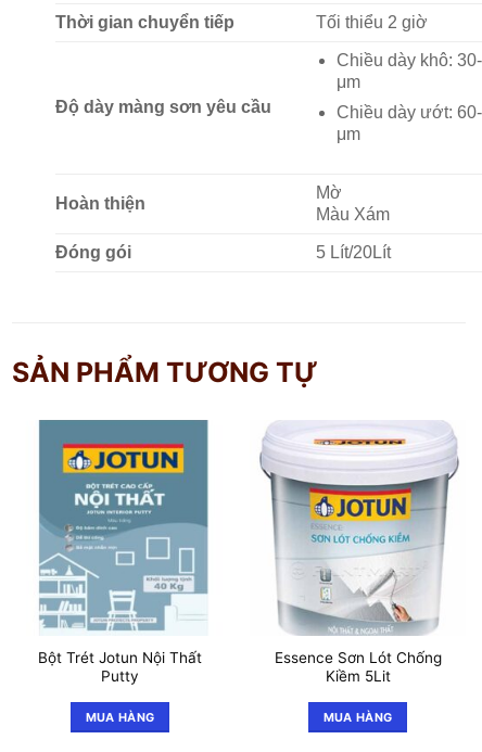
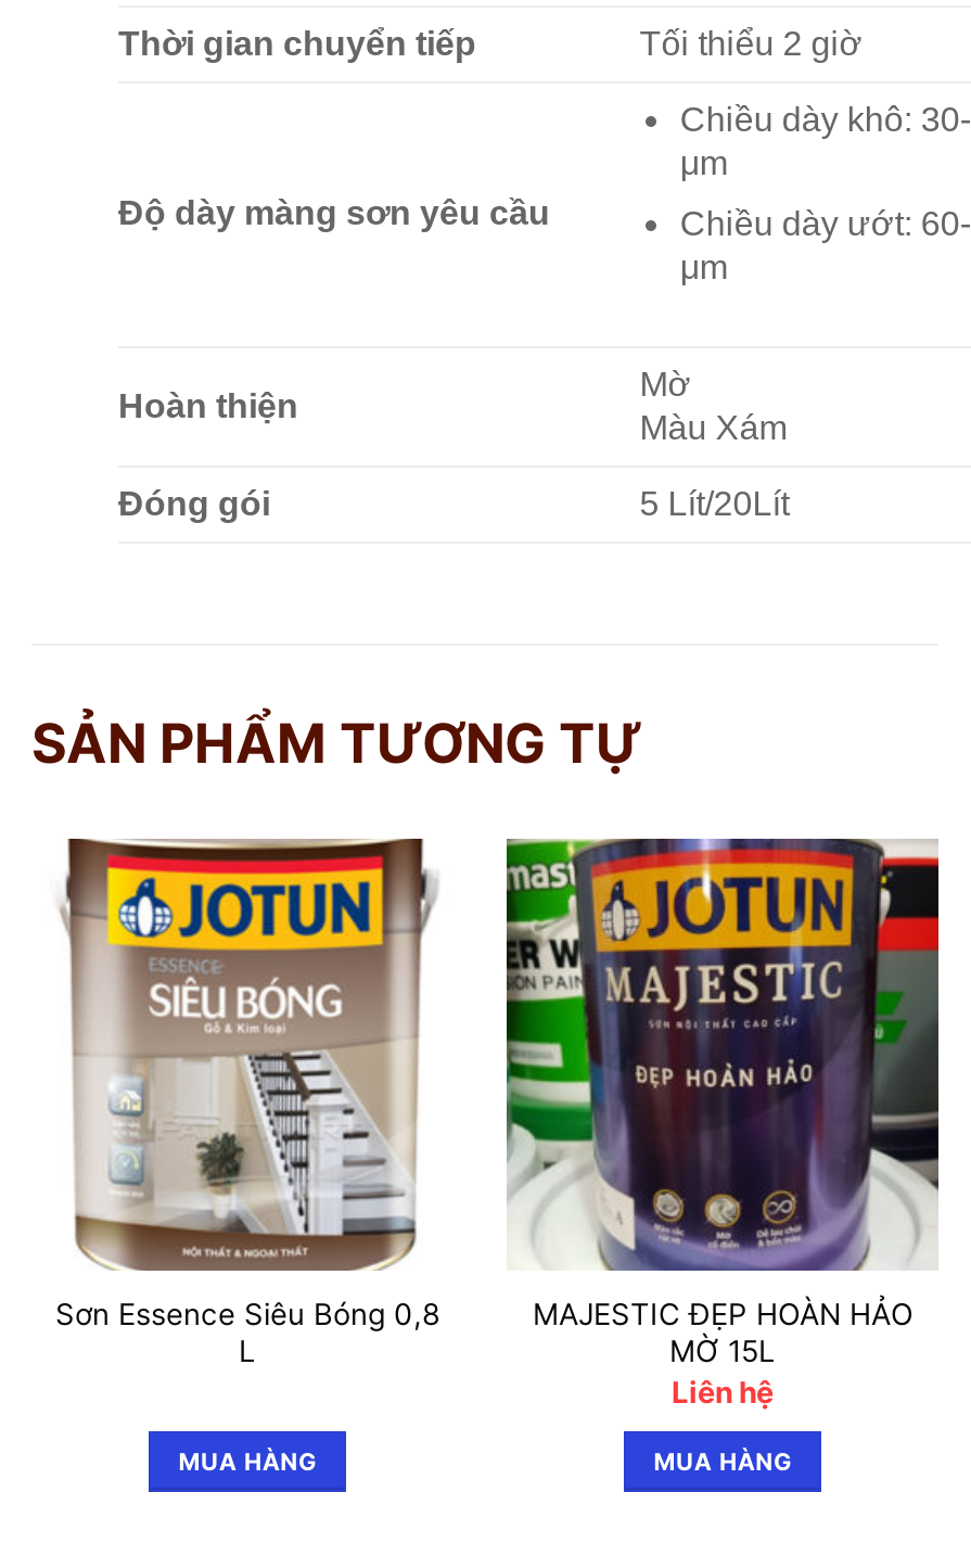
- [image]
- Bột Trét Jotun Nội Thất
- Putty
+ [image]
+ Sơn Essence Siêu Bóng 0,8
+ L

- [image]
- Essence Sơn Lót Chống
- Kiềm 5Lit
+ [image]
+ MAJESTIC ĐẸP HOÀN HẢO
+ MỜ 15L
+ Liên hệ
